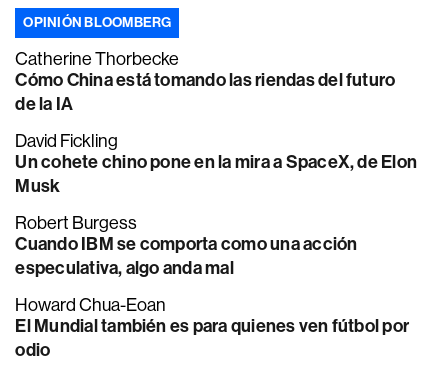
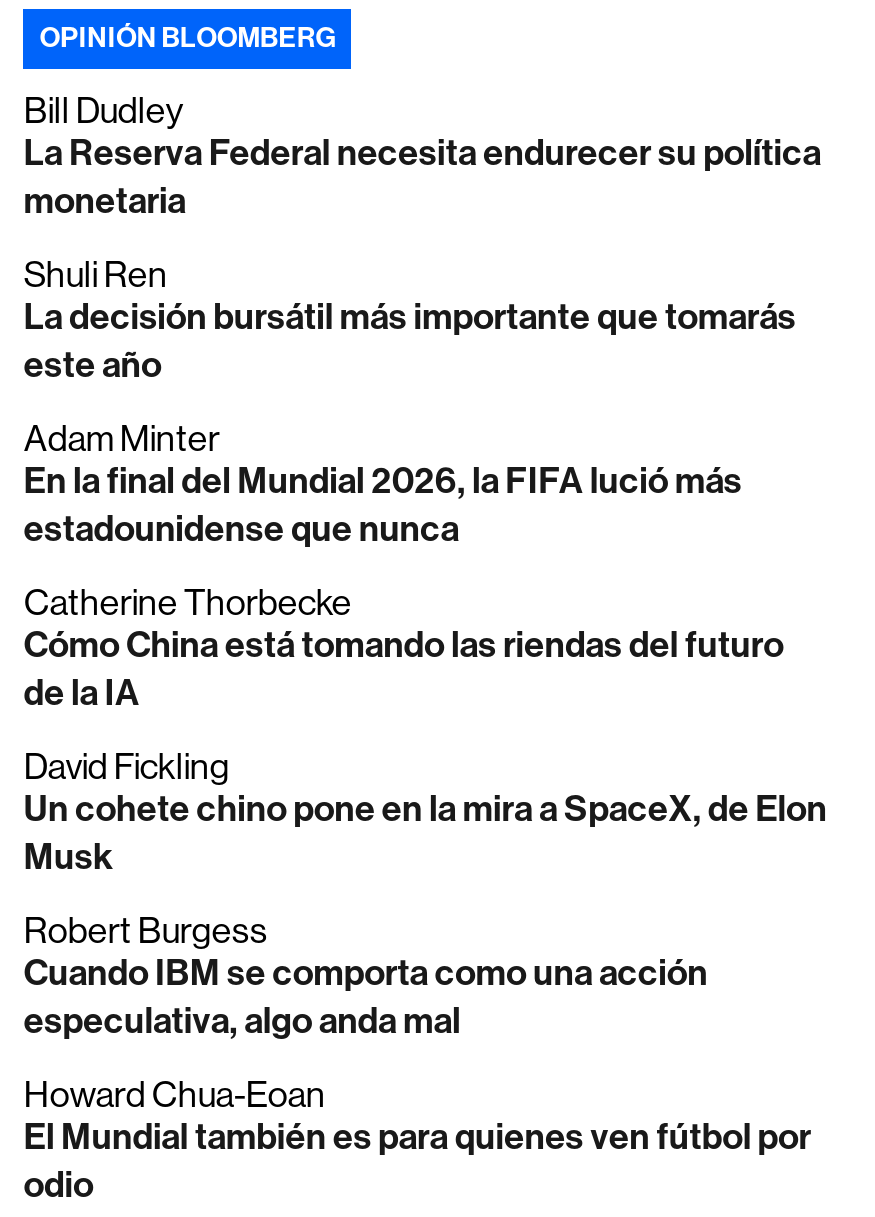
+ Bill Dudley
+ La Reserva Federal necesita endurecer su política
+ monetaria
+ Shuli Ren
+ La decisión bursátil más importante que tomarás
+ este año
+ Adam Minter
+ En la final del Mundial 2026, la FIFA lució más
+ estadounidense que nunca
